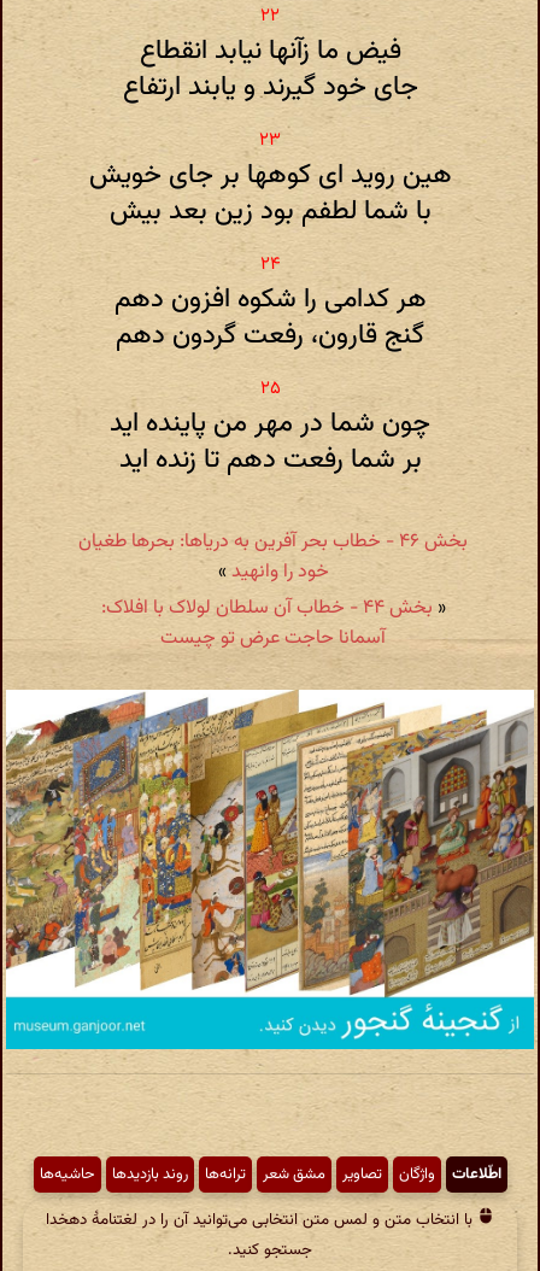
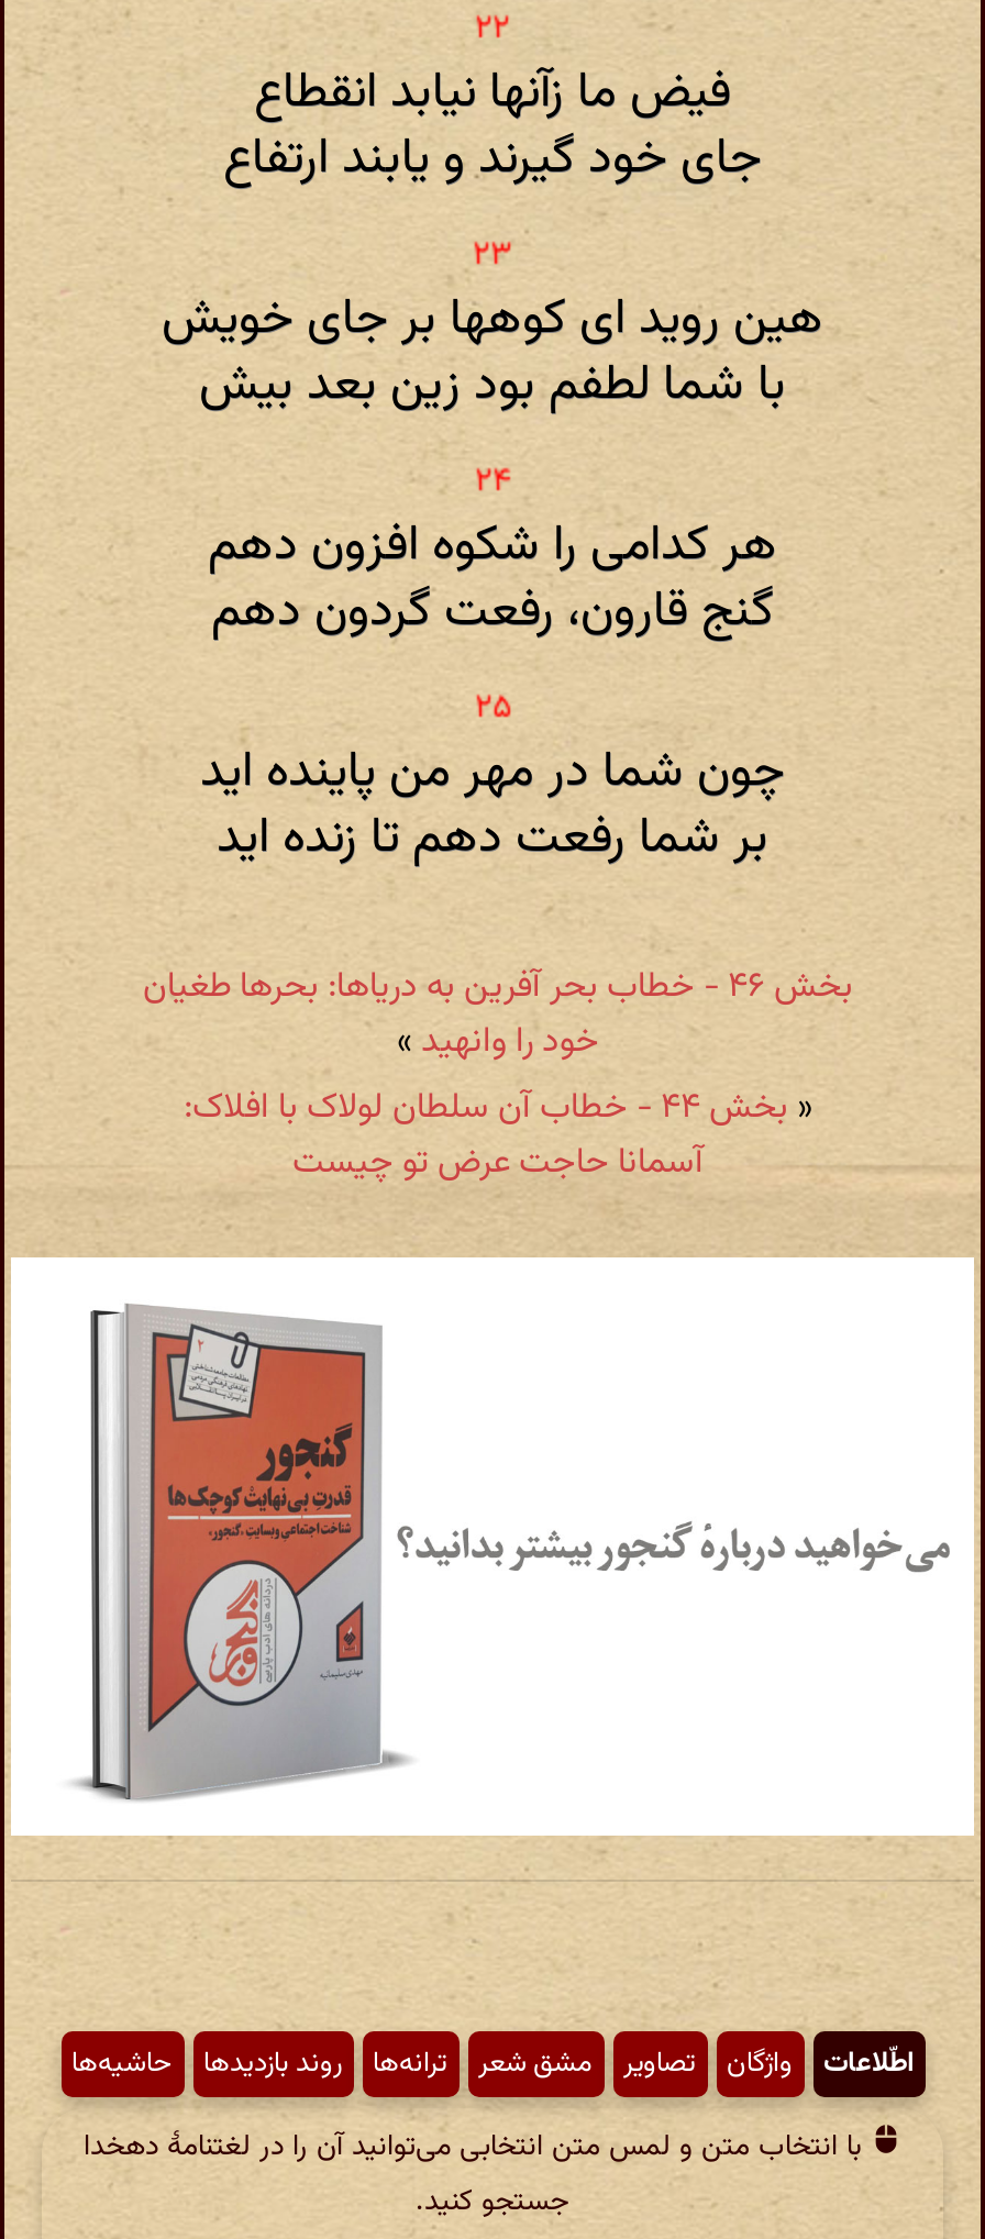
- [image]
+ [image]
